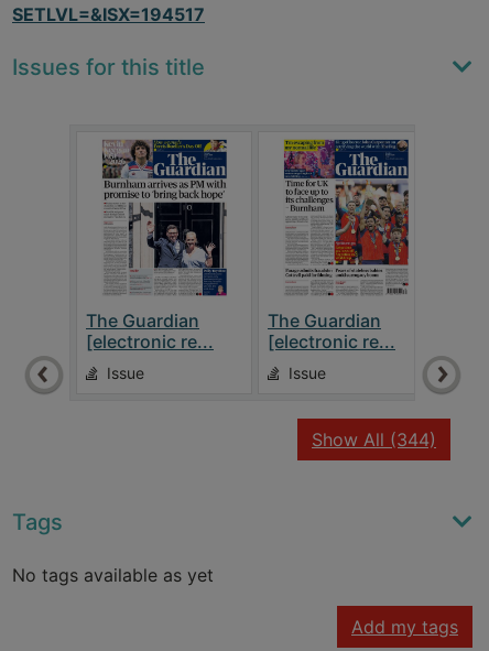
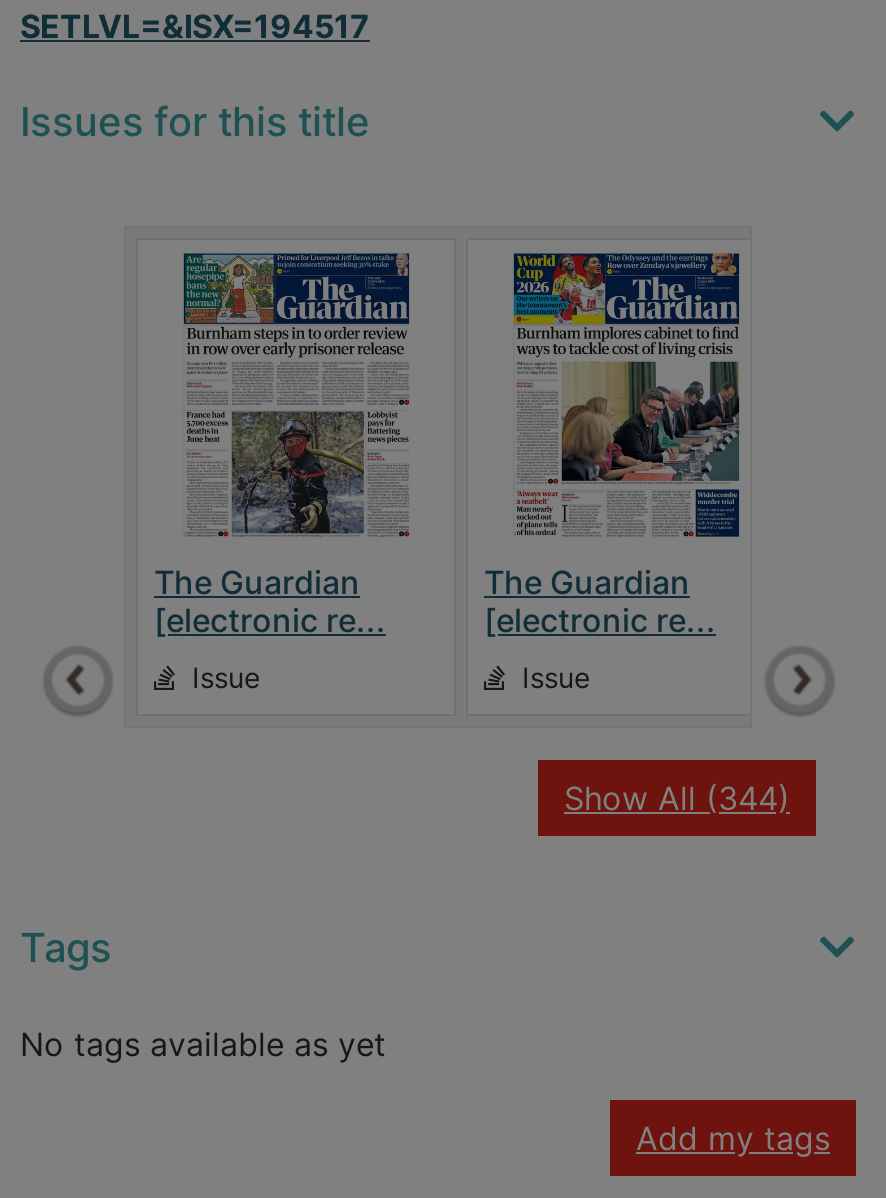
- [image]
+ [image]

- [image]
+ [image]
